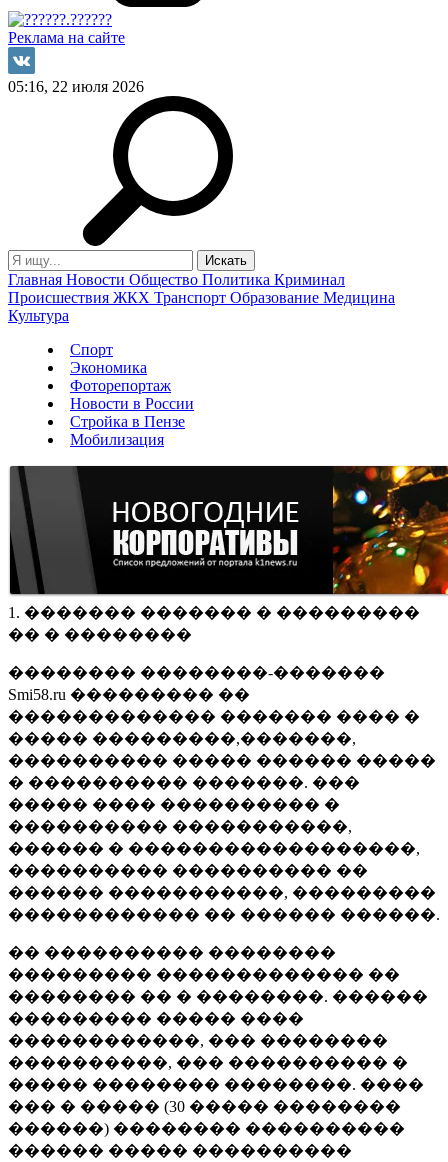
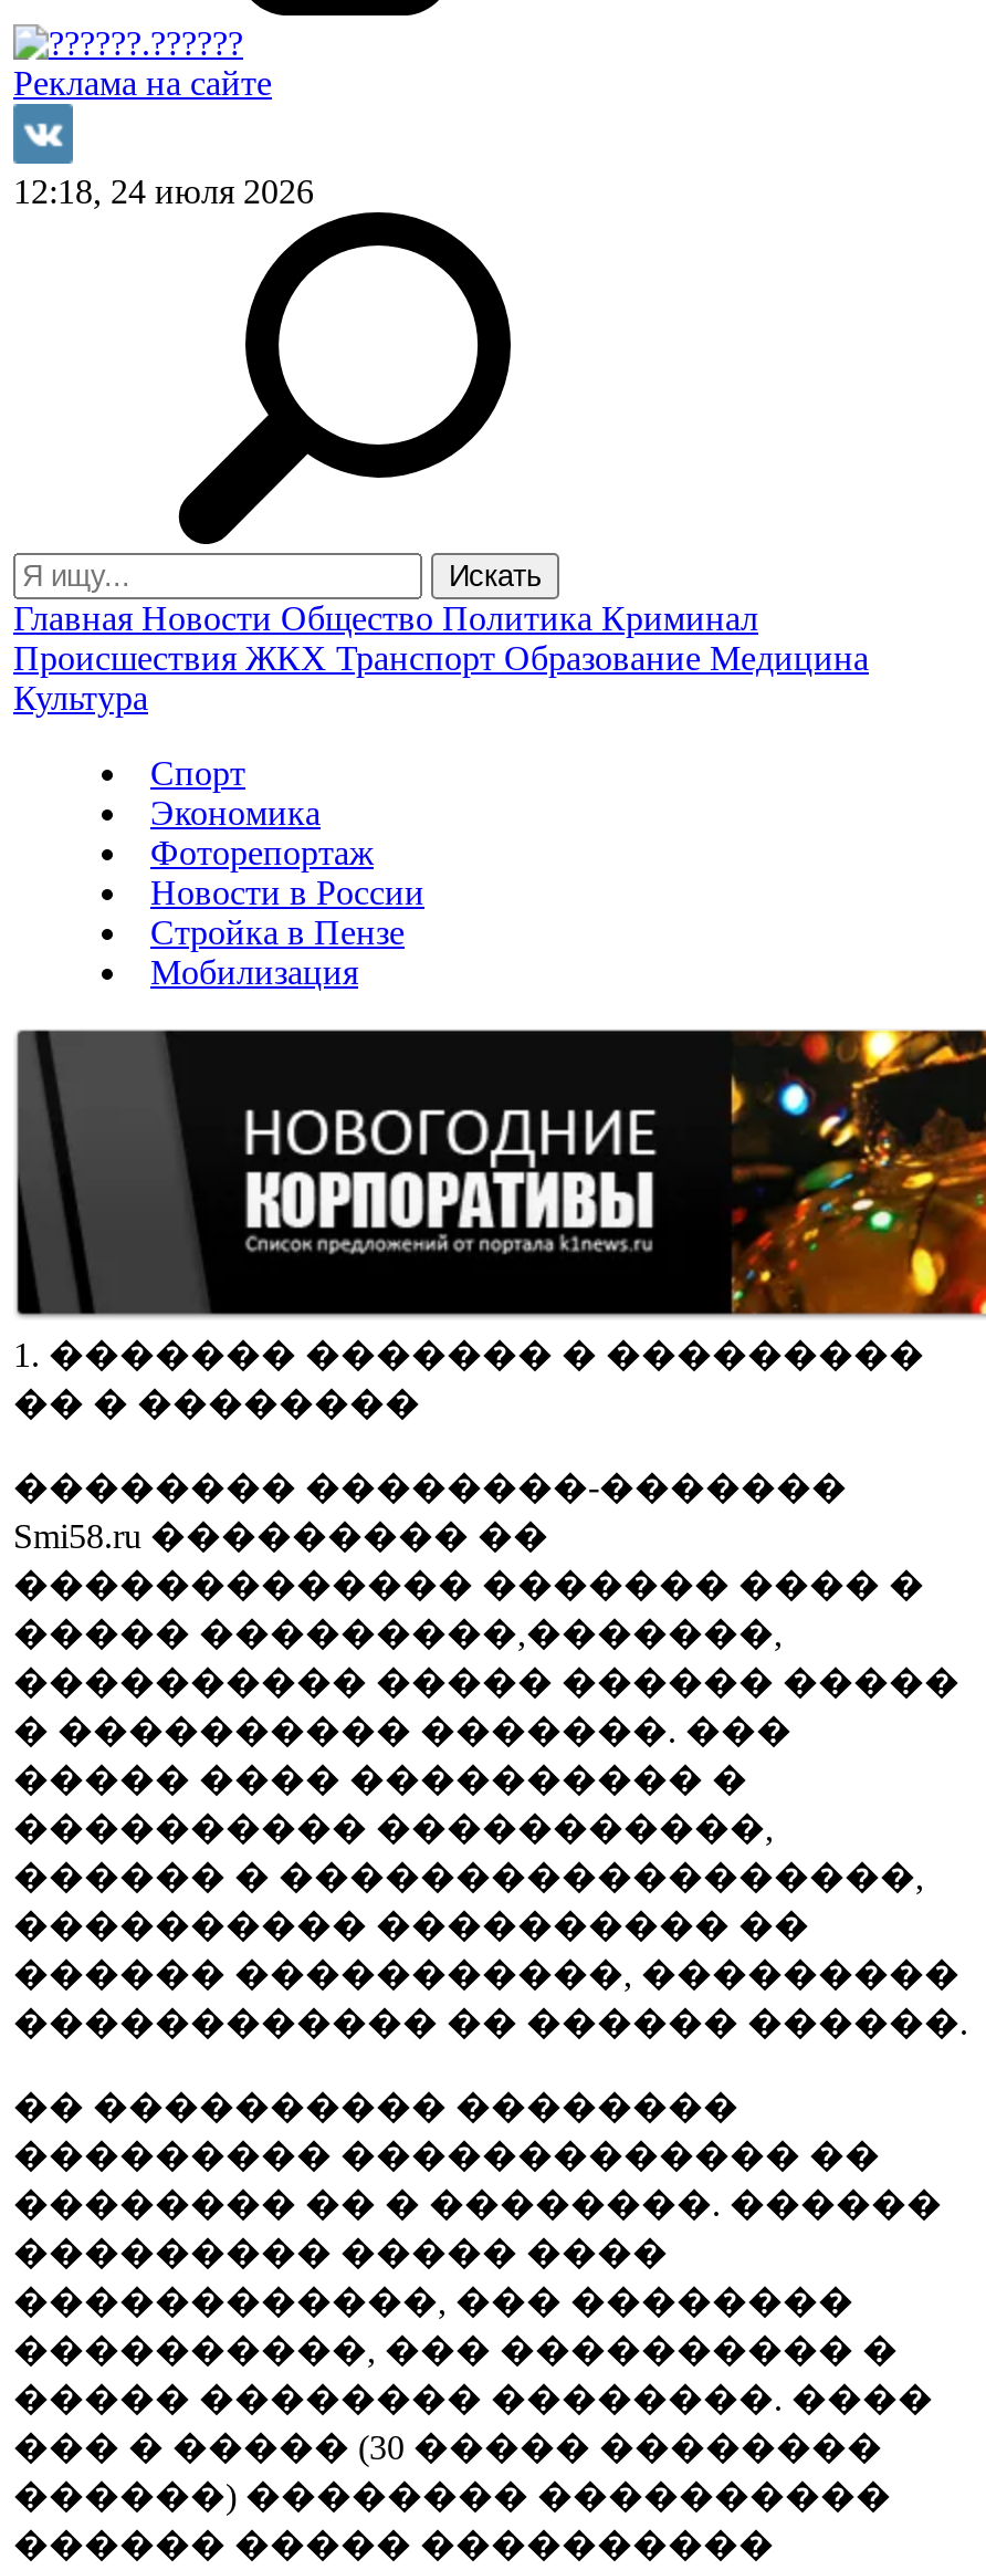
- 05:16, 22 июля 2026
+ 12:18, 24 июля 2026
